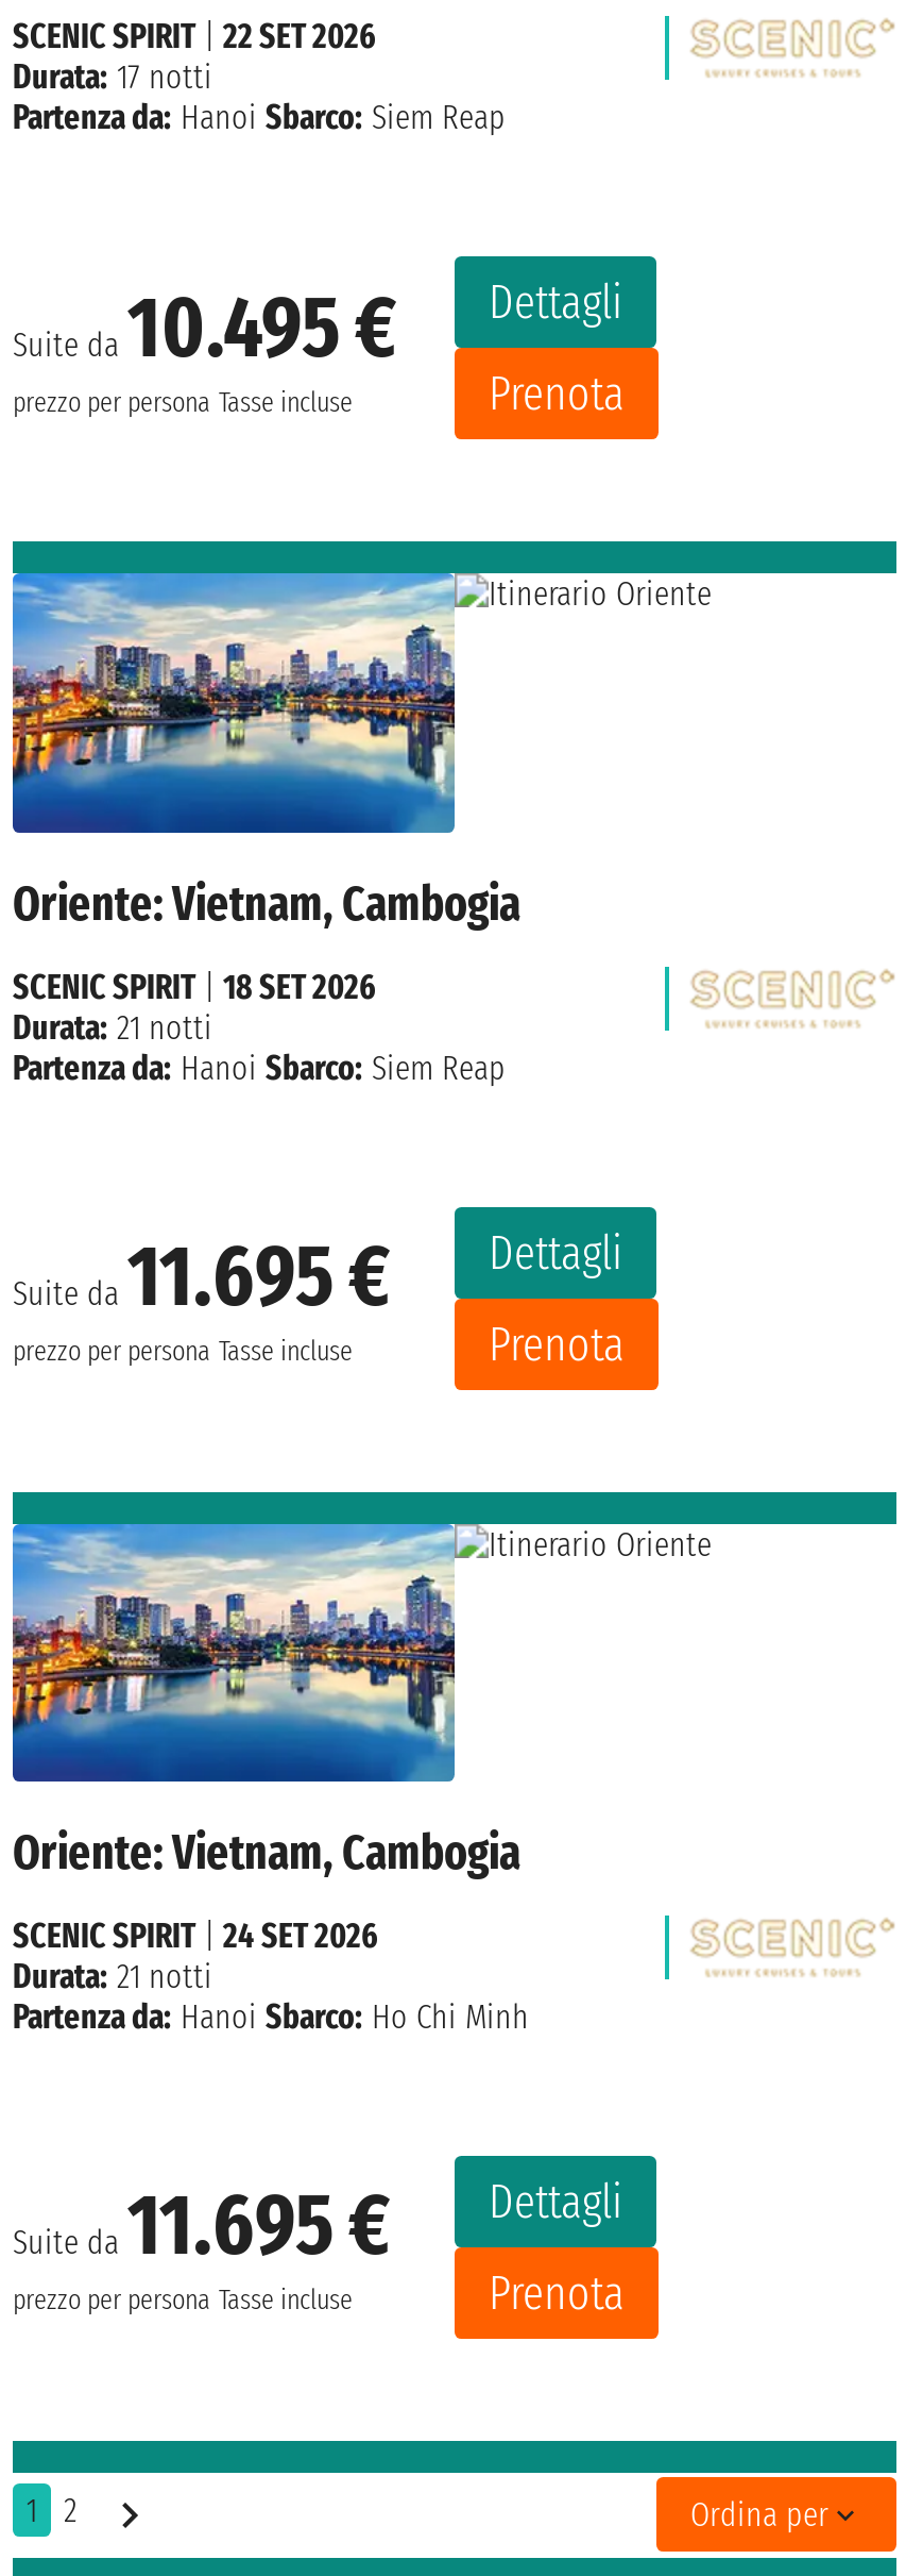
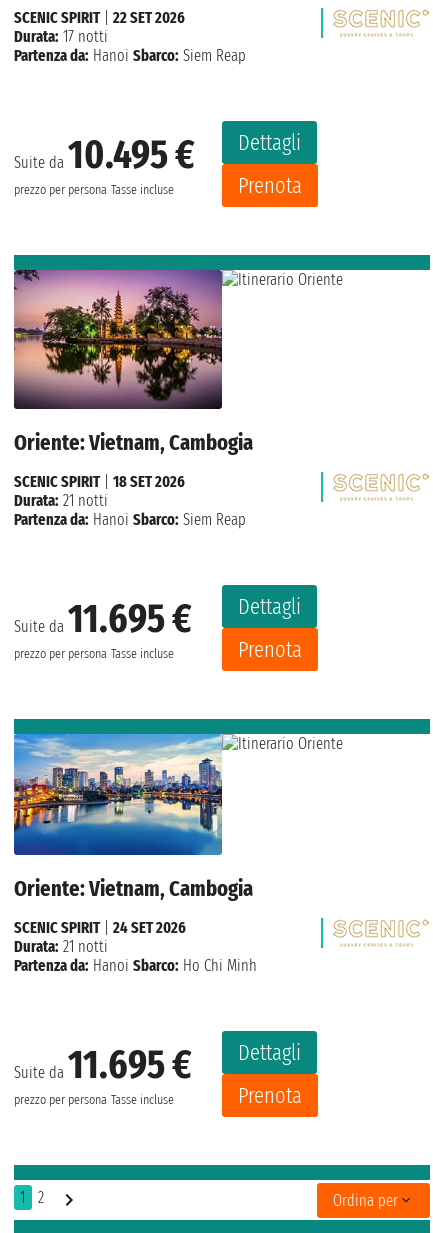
- [image]
+ [image]
